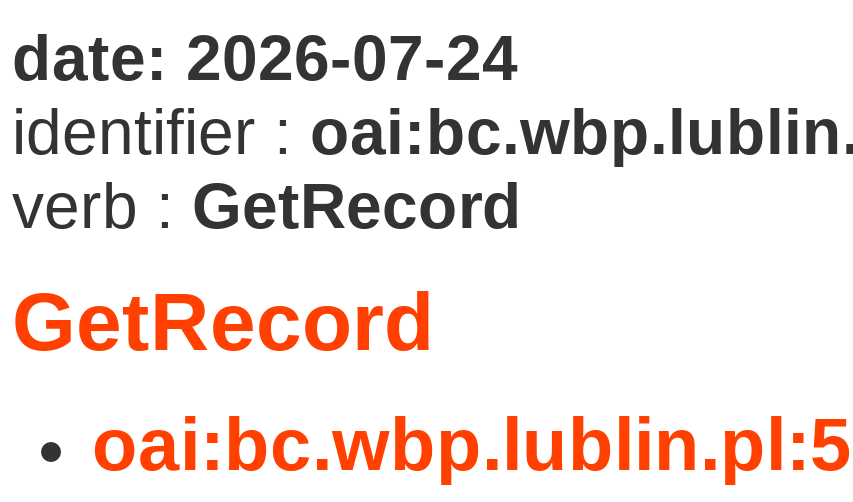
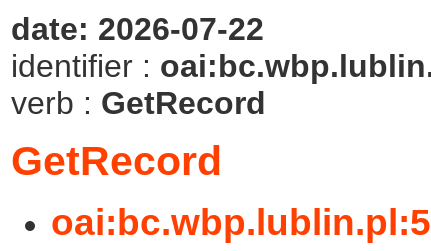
- date: 2026-07-24
+ date: 2026-07-22
